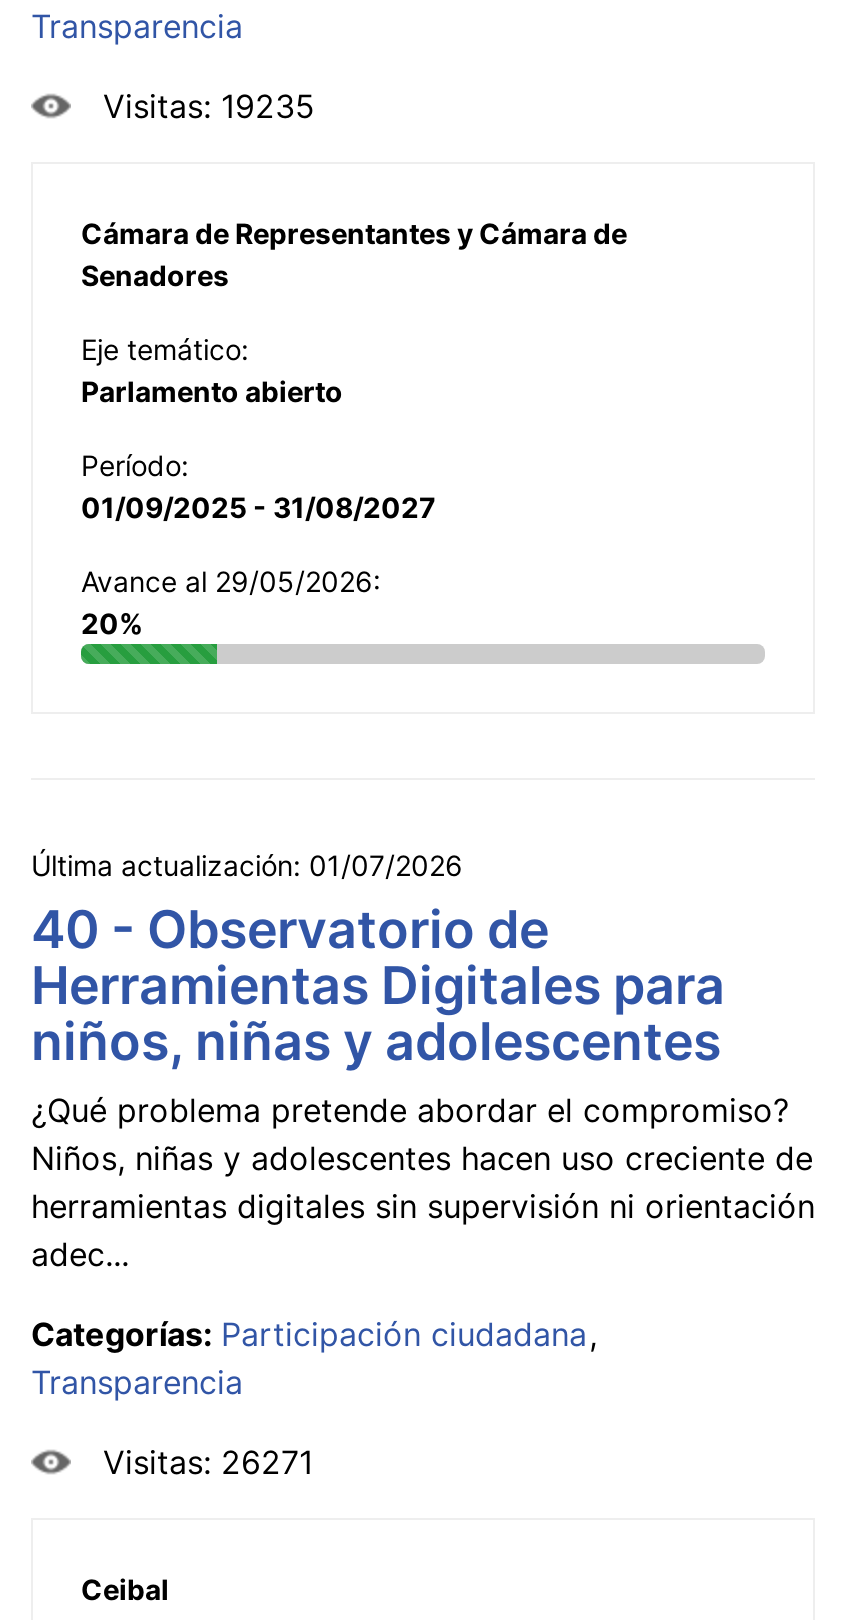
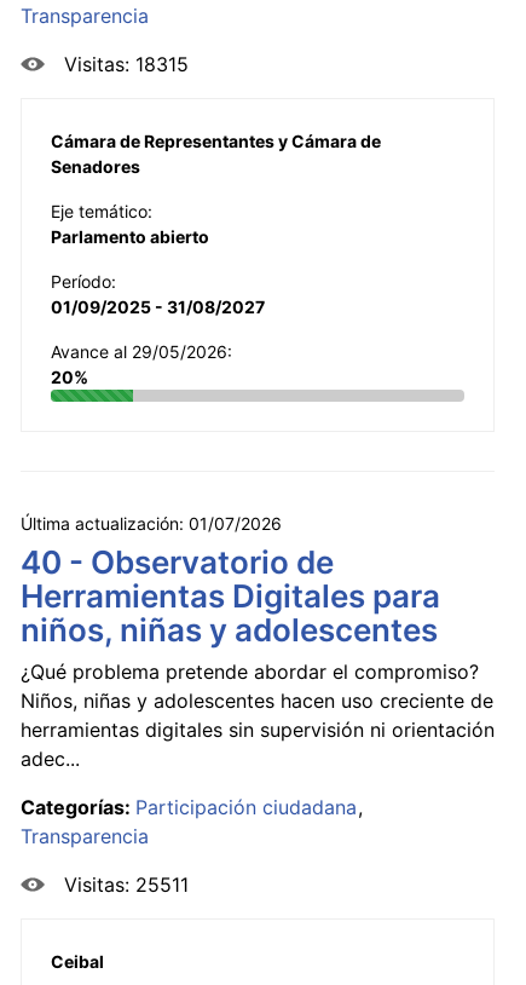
- Visitas: 19235
+ Visitas: 18315

- Visitas: 26271
+ Visitas: 25511
